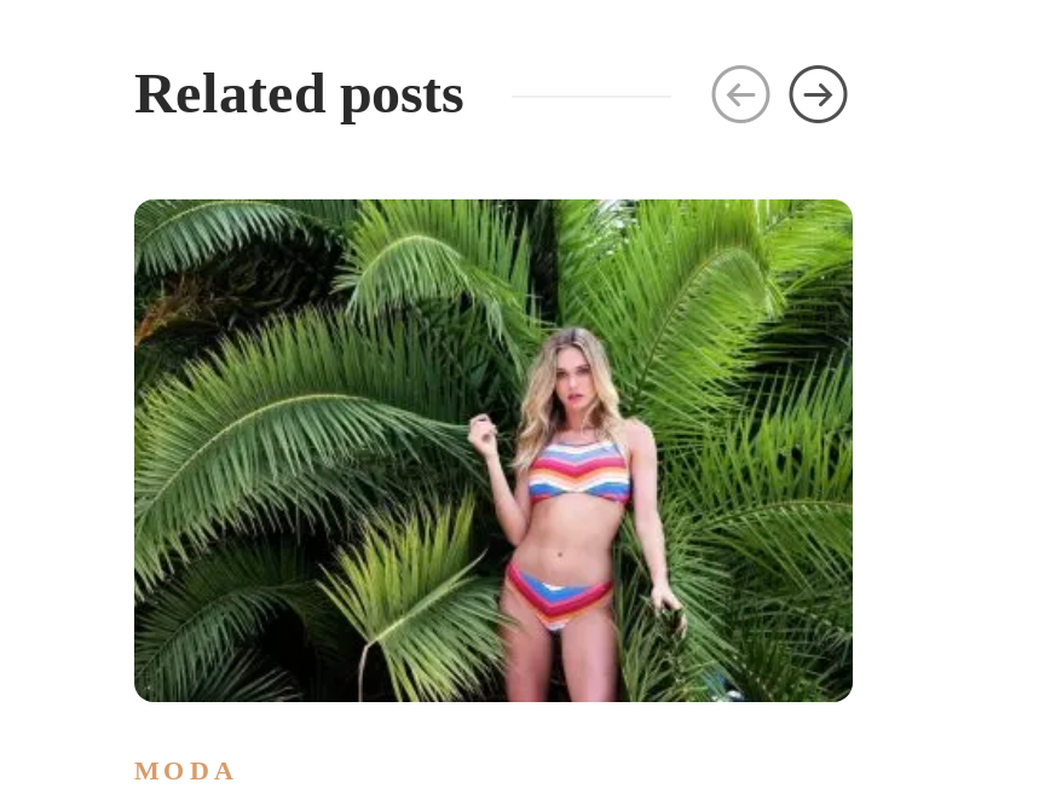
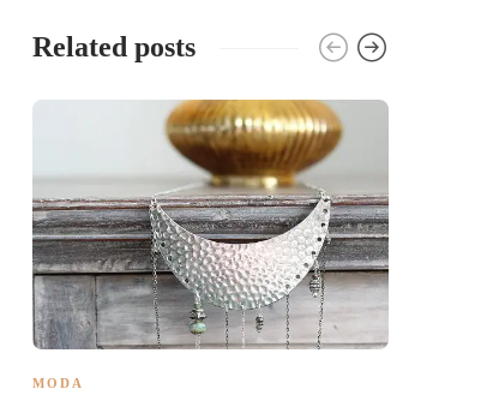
- [image]
+ [image]
